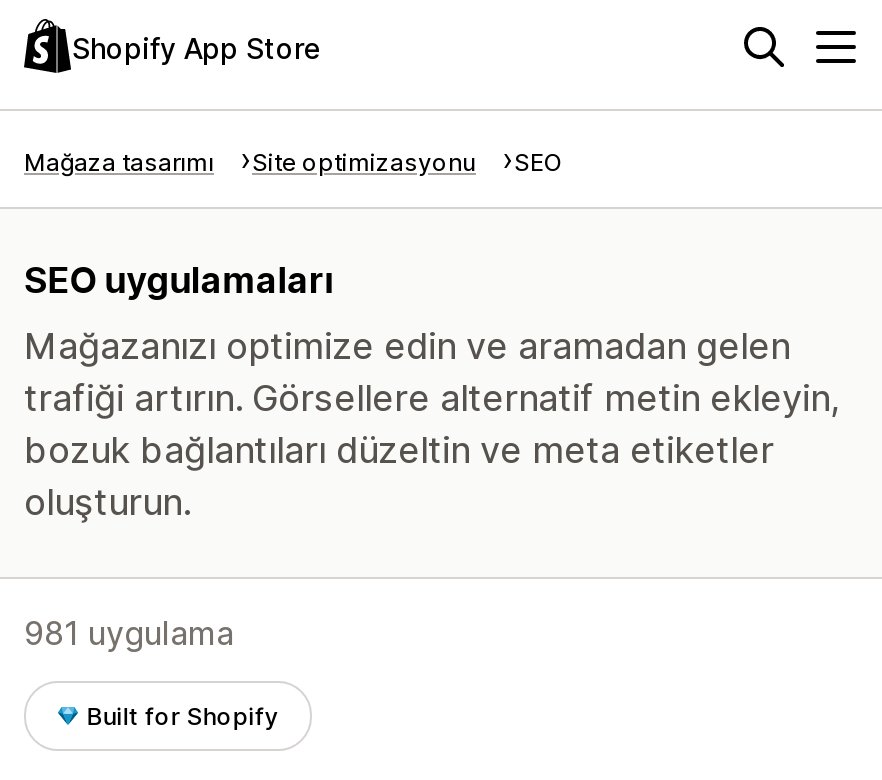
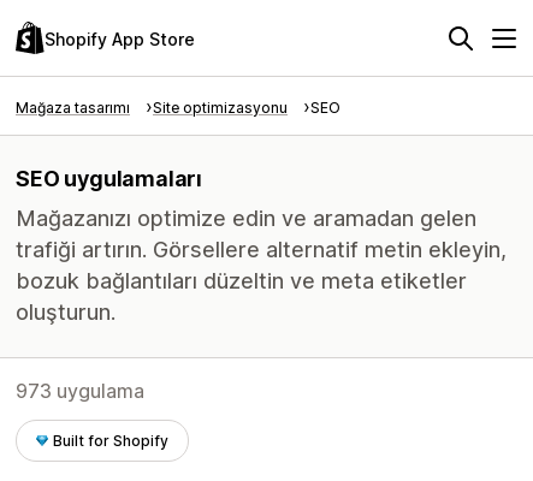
- 981 uygulama
+ 973 uygulama
